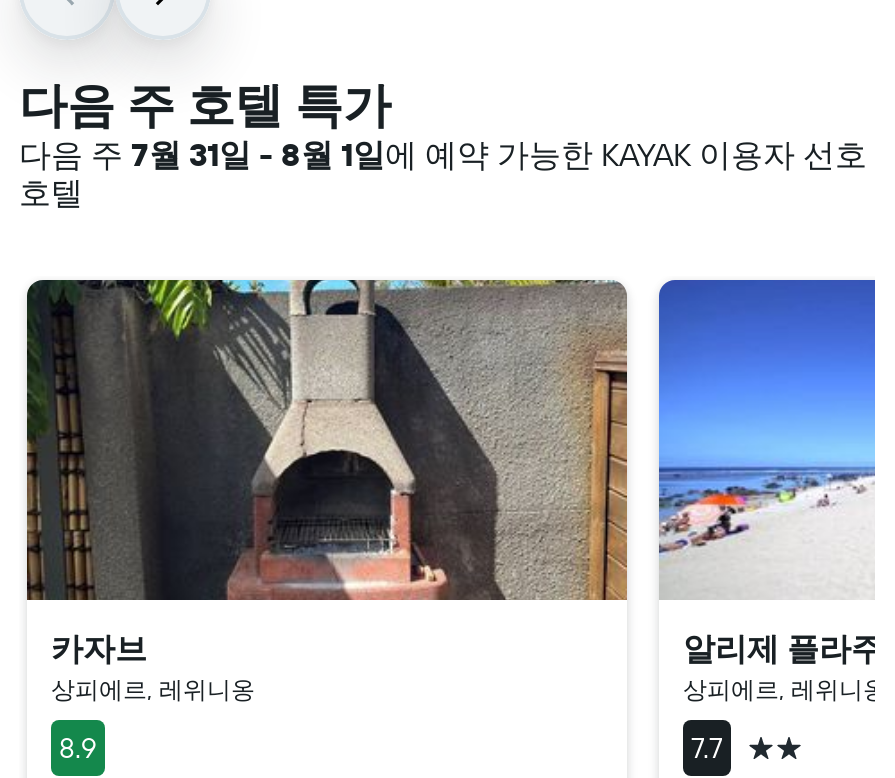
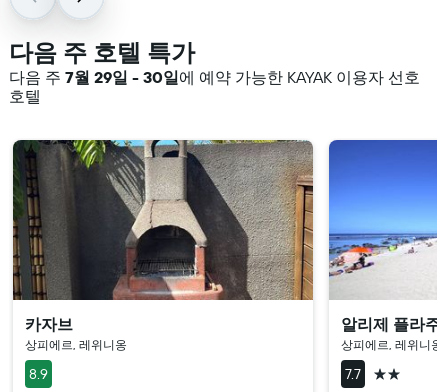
- 다음 주 7월 31일 - 8월 1일에 예약 가능한 KAYAK 이용자 선호
+ 다음 주 7월 29일 - 30일에 예약 가능한 KAYAK 이용자 선호
